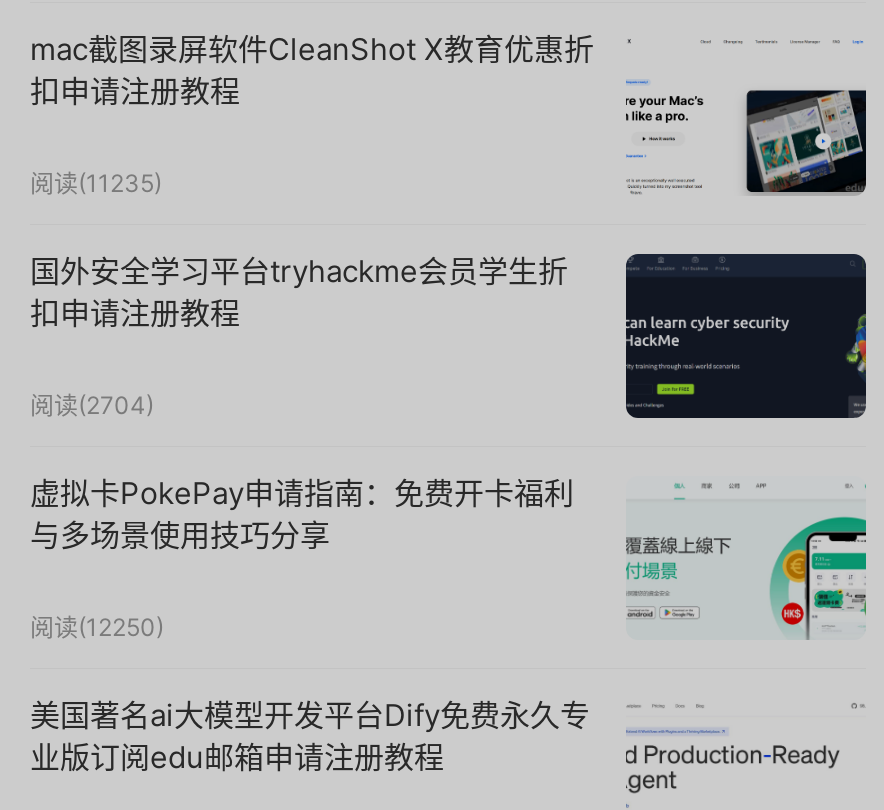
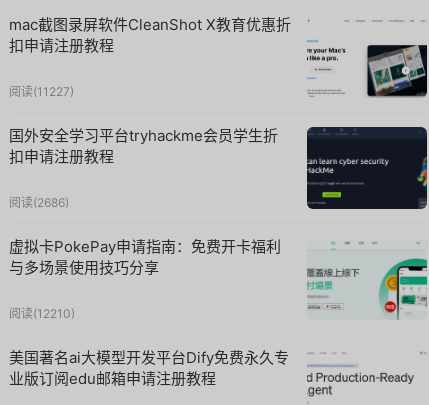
- 阅读(11235)
+ 阅读(11227)

- 阅读(2704)
+ 阅读(2686)

- 阅读(12250)
+ 阅读(12210)
